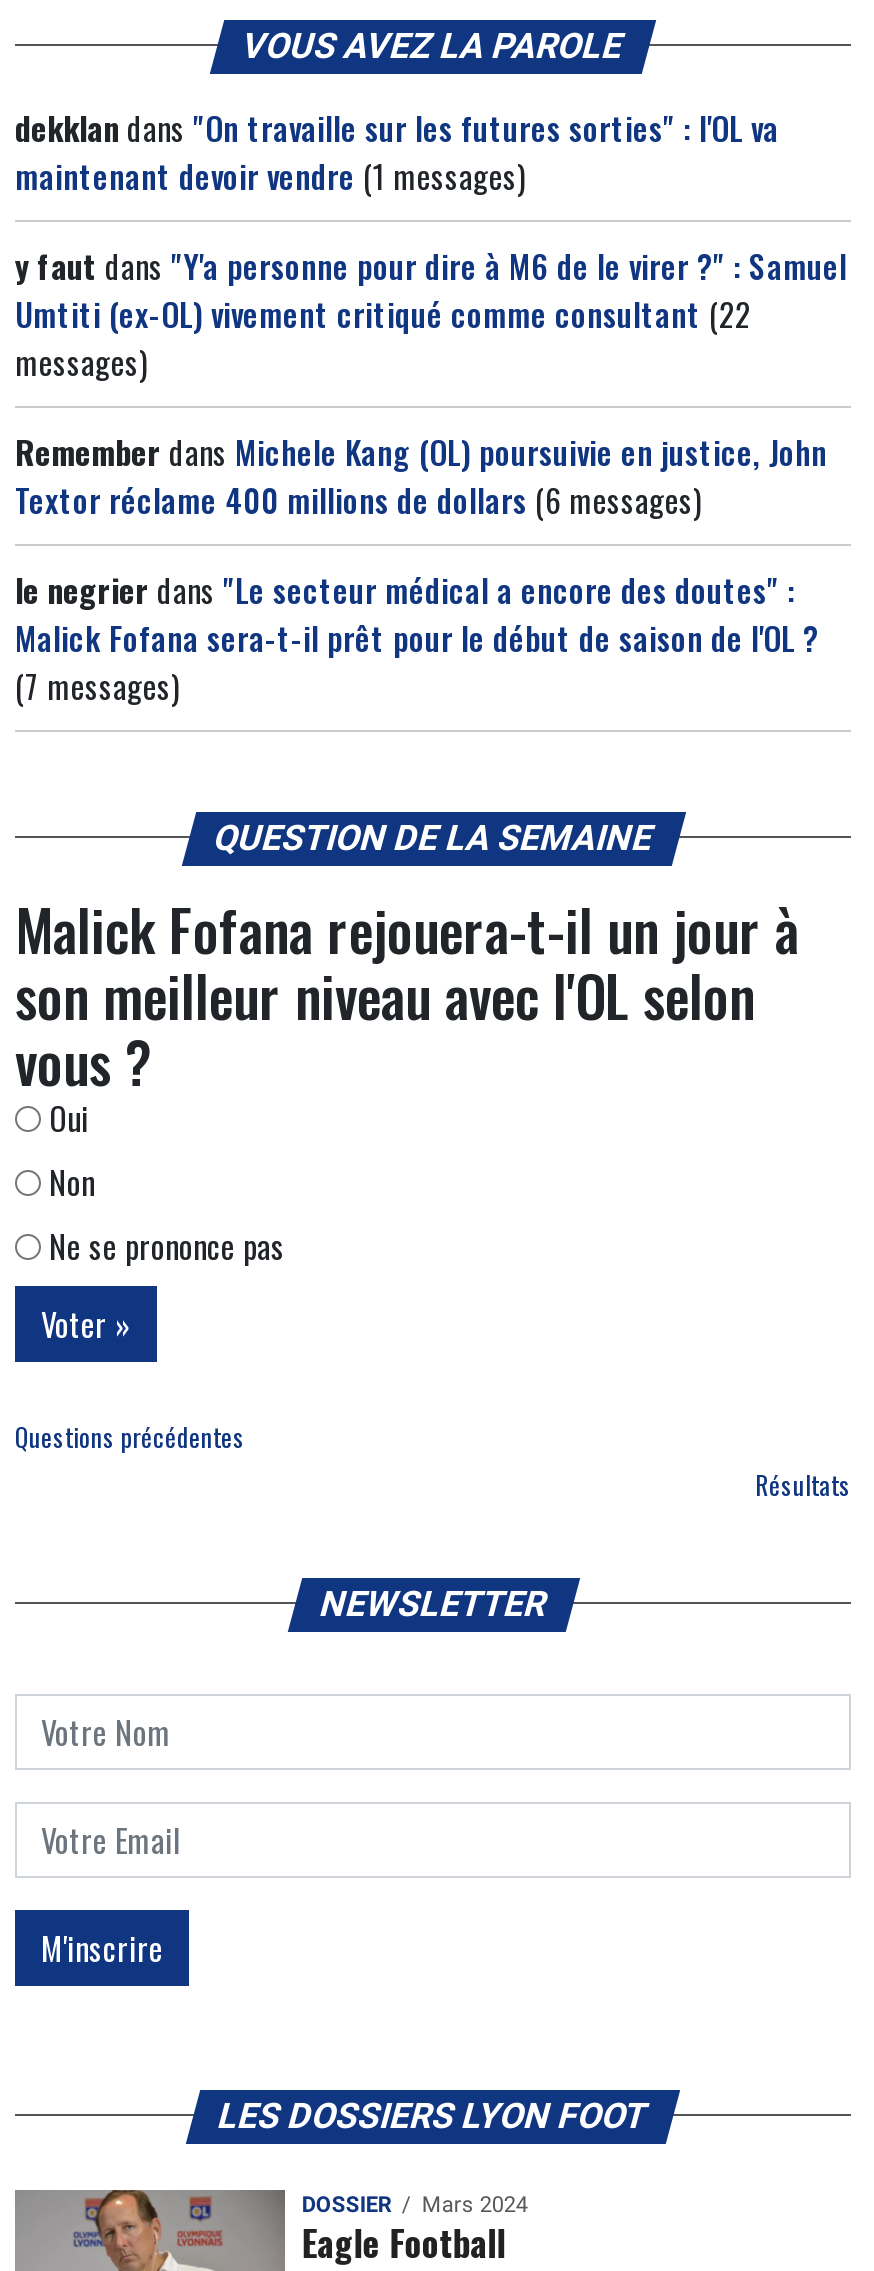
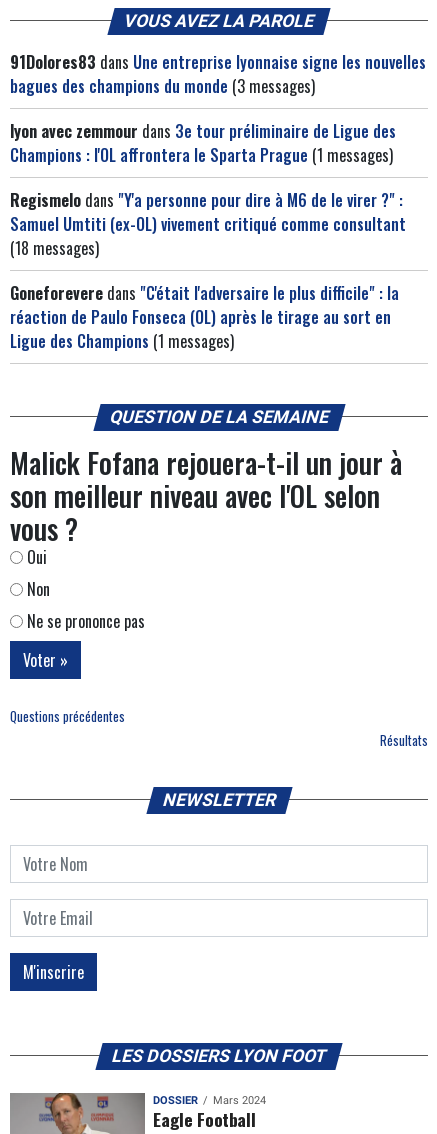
- dekklan dans "On travaille sur les futures sorties" : l'OL va
- maintenant devoir vendre (1 messages)
+ 91Dolores83 dans Une entreprise lyonnaise signe les nouvelles
+ bagues des champions du monde (3 messages)

- y faut dans "Y'a personne pour dire à M6 de le virer ?" : Samuel
- Umtiti (ex-OL) vivement critiqué comme consultant (22
- messages)
+ lyon avec zemmour dans 3e tour préliminaire de Ligue des
+ Champions : l'OL affrontera le Sparta Prague (1 messages)

- Remember dans Michele Kang (OL) poursuivie en justice, John
- Textor réclame 400 millions de dollars (6 messages)
+ Regismelo dans "Y'a personne pour dire à M6 de le virer ?" :
+ Samuel Umtiti (ex-OL) vivement critiqué comme consultant
+ (18 messages)

- le negrier dans "Le secteur médical a encore des doutes" :
- Malick Fofana sera-t-il prêt pour le début de saison de l'OL ?
- (7 messages)
+ Goneforevere dans "C'était l'adversaire le plus difficile" : la
+ réaction de Paulo Fonseca (OL) après le tirage au sort en
+ Ligue des Champions (1 messages)
